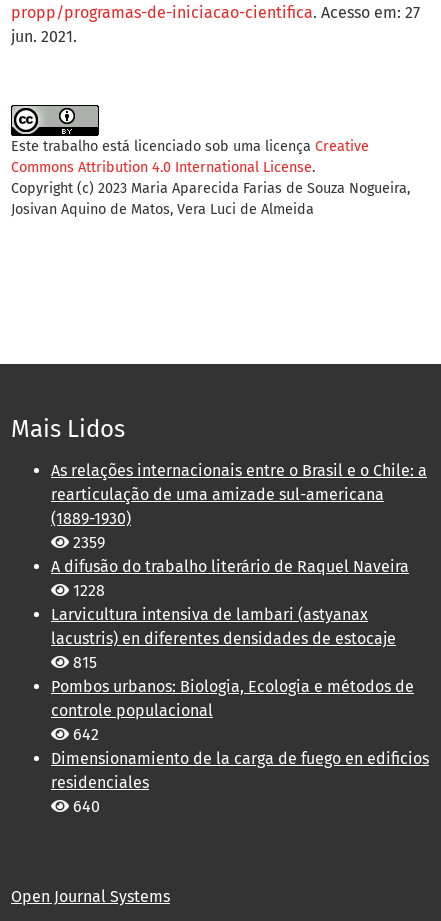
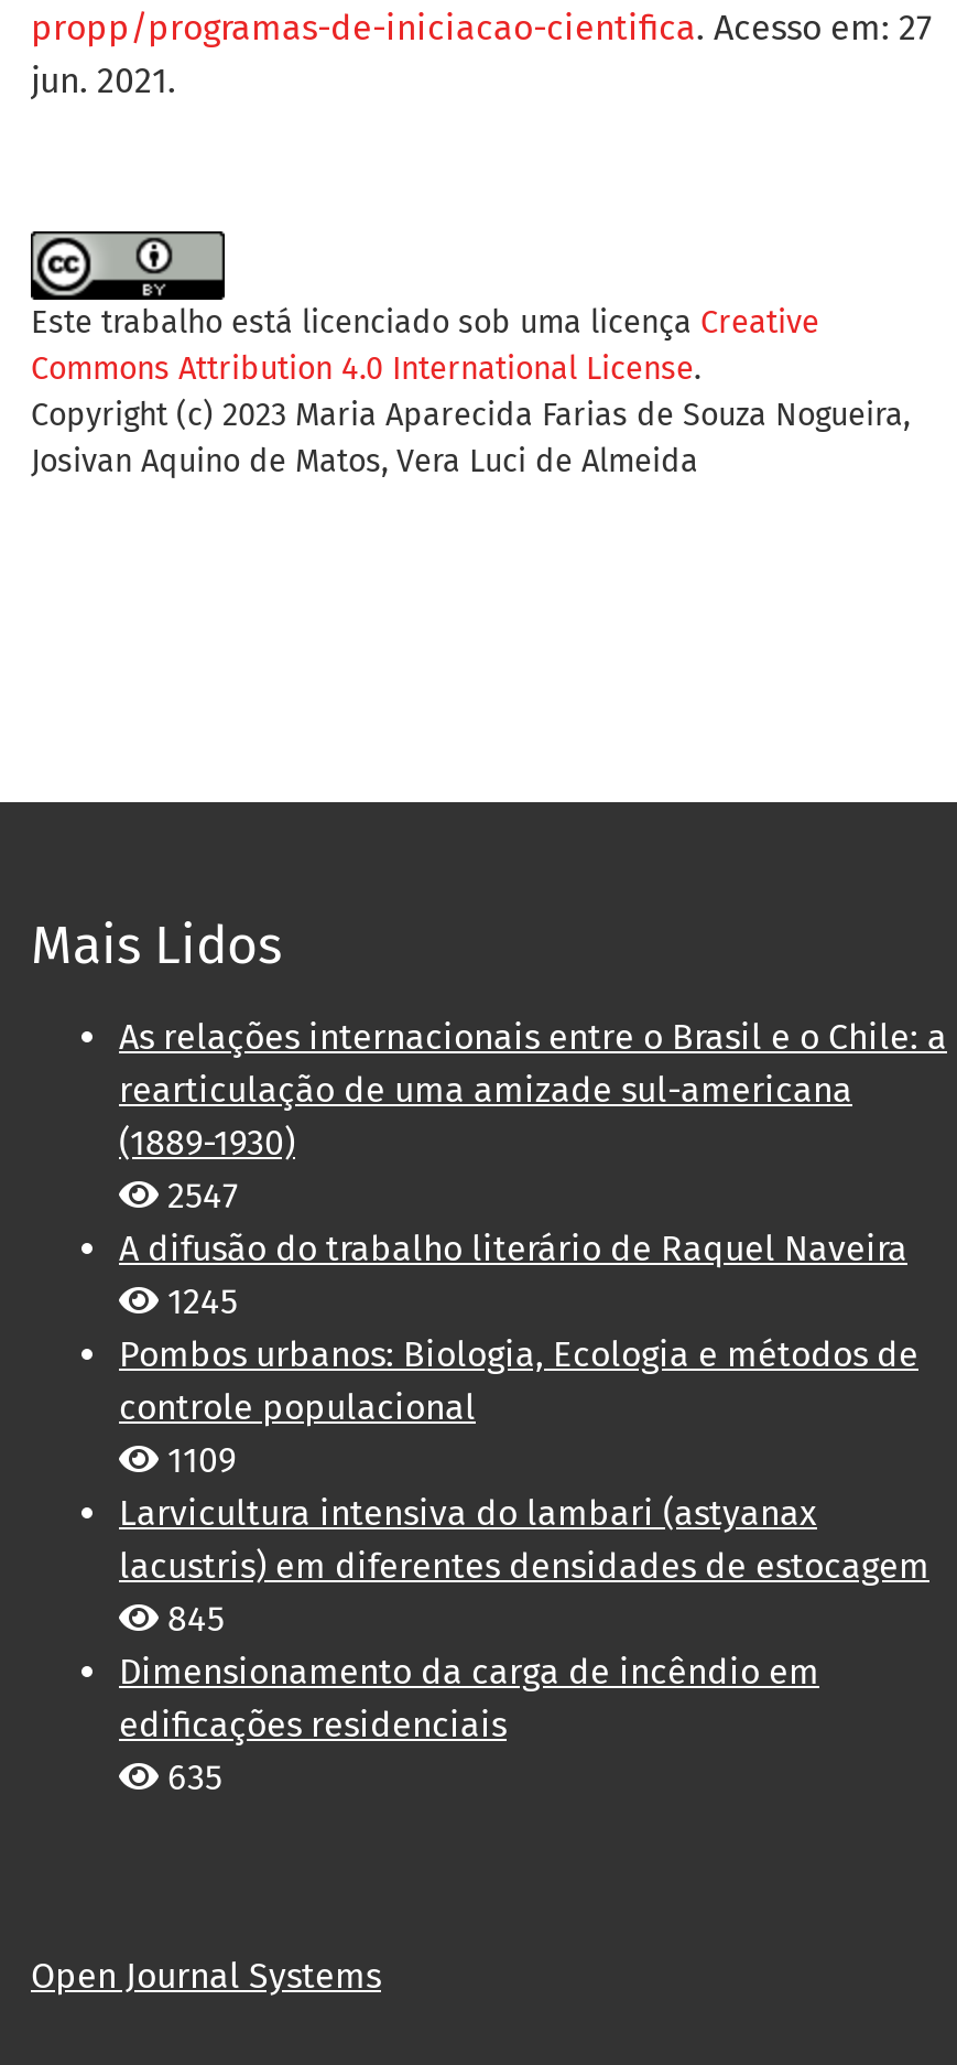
- 2359
+ 2547

- 1228
- Larvicultura intensiva de lambari (astyanax
- lacustris) en diferentes densidades de estocaje
- 815
+ 1245

moved up: Pombos urbanos: Biologia, Ecologia e métodos de | controle populacional

- 642
- Dimensionamiento de la carga de fuego en edificios
- residenciales
- 640
+ 1109
+ Larvicultura intensiva do lambari (astyanax
+ lacustris) em diferentes densidades de estocagem
+ 845
+ Dimensionamento da carga de incêndio em
+ edificações residenciais
+ 635
